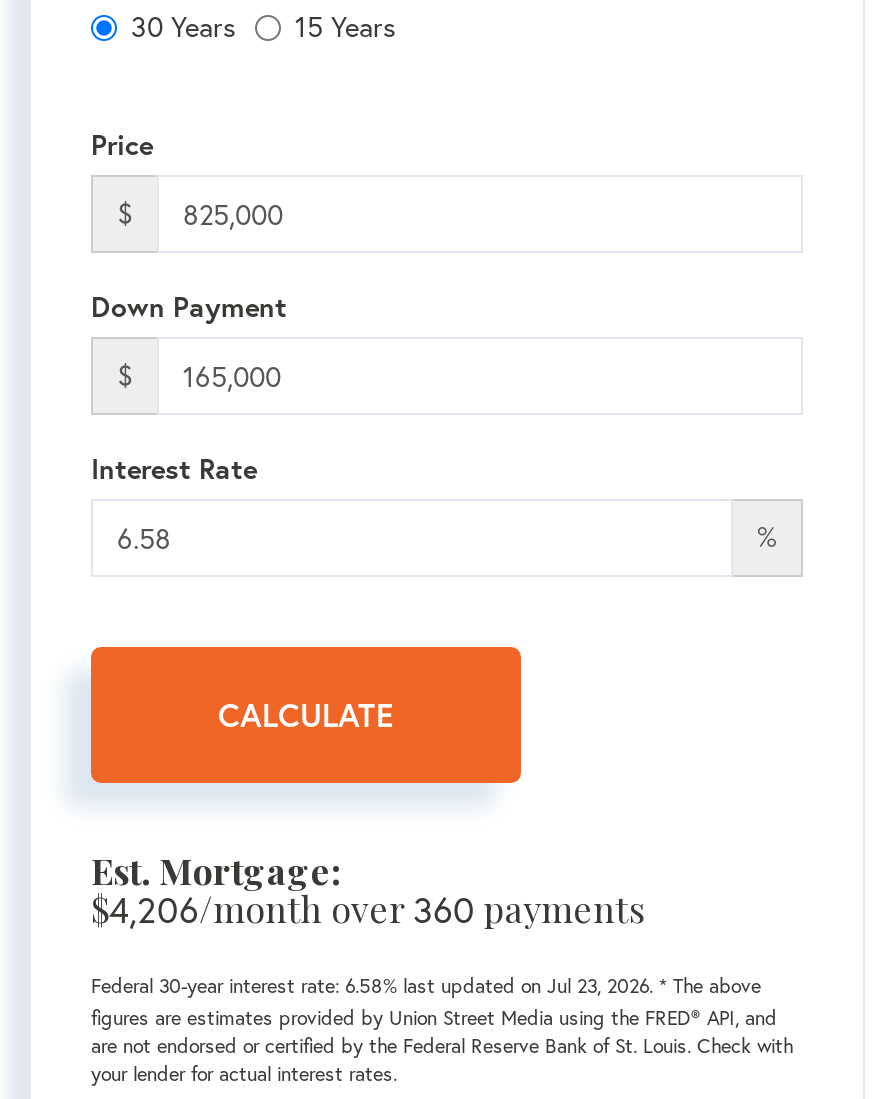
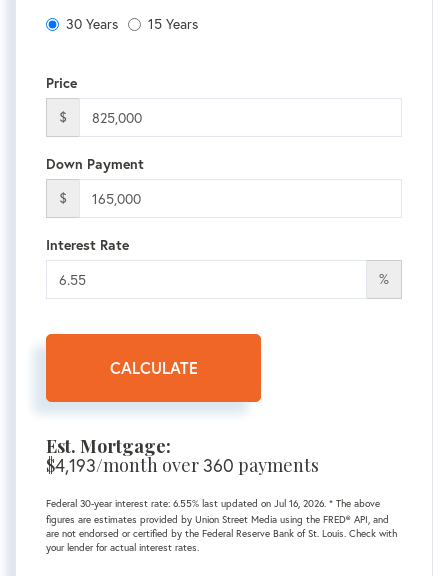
- $4,206/month over 360 payments
+ $4,193/month over 360 payments

- Federal 30-year interest rate: 6.58% last updated on Jul 23, 2026. * The above
+ Federal 30-year interest rate: 6.55% last updated on Jul 16, 2026. * The above
